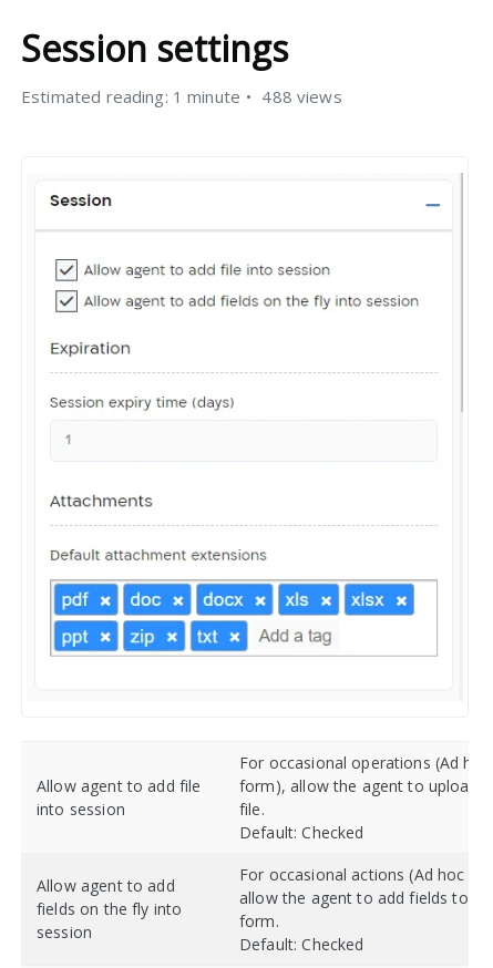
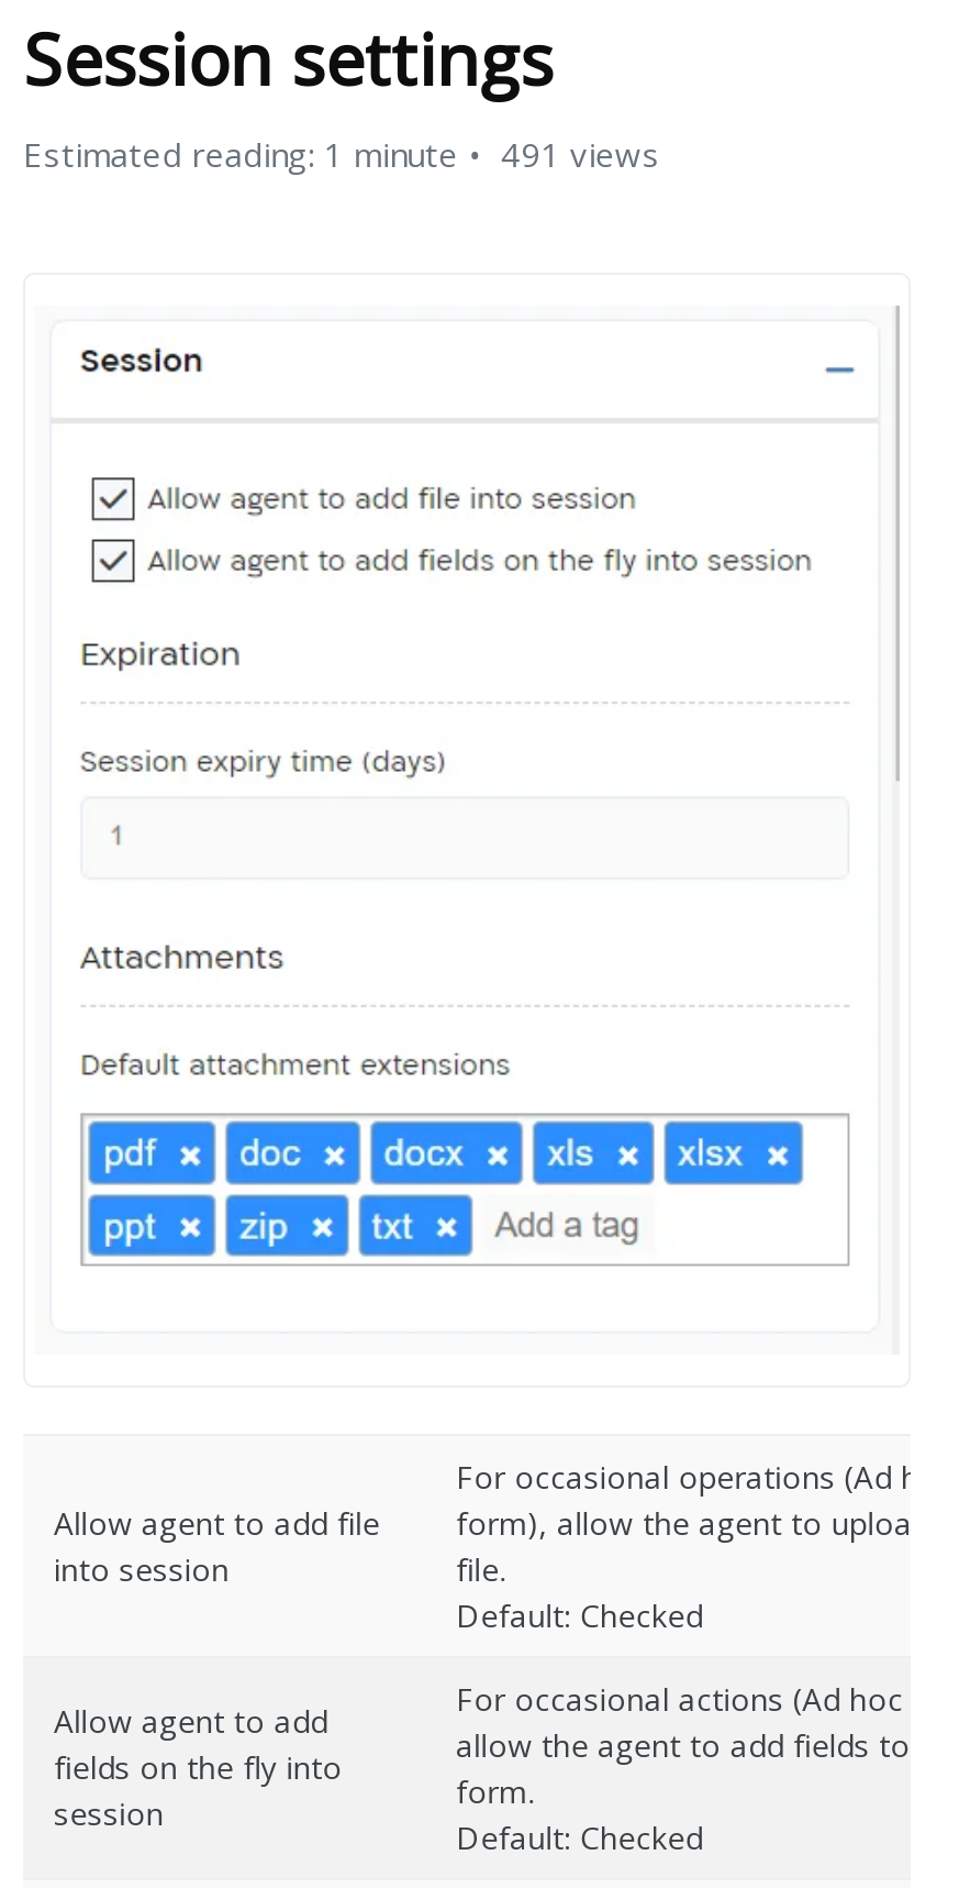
- Estimated reading: 1 minute 488 views
+ Estimated reading: 1 minute 491 views
